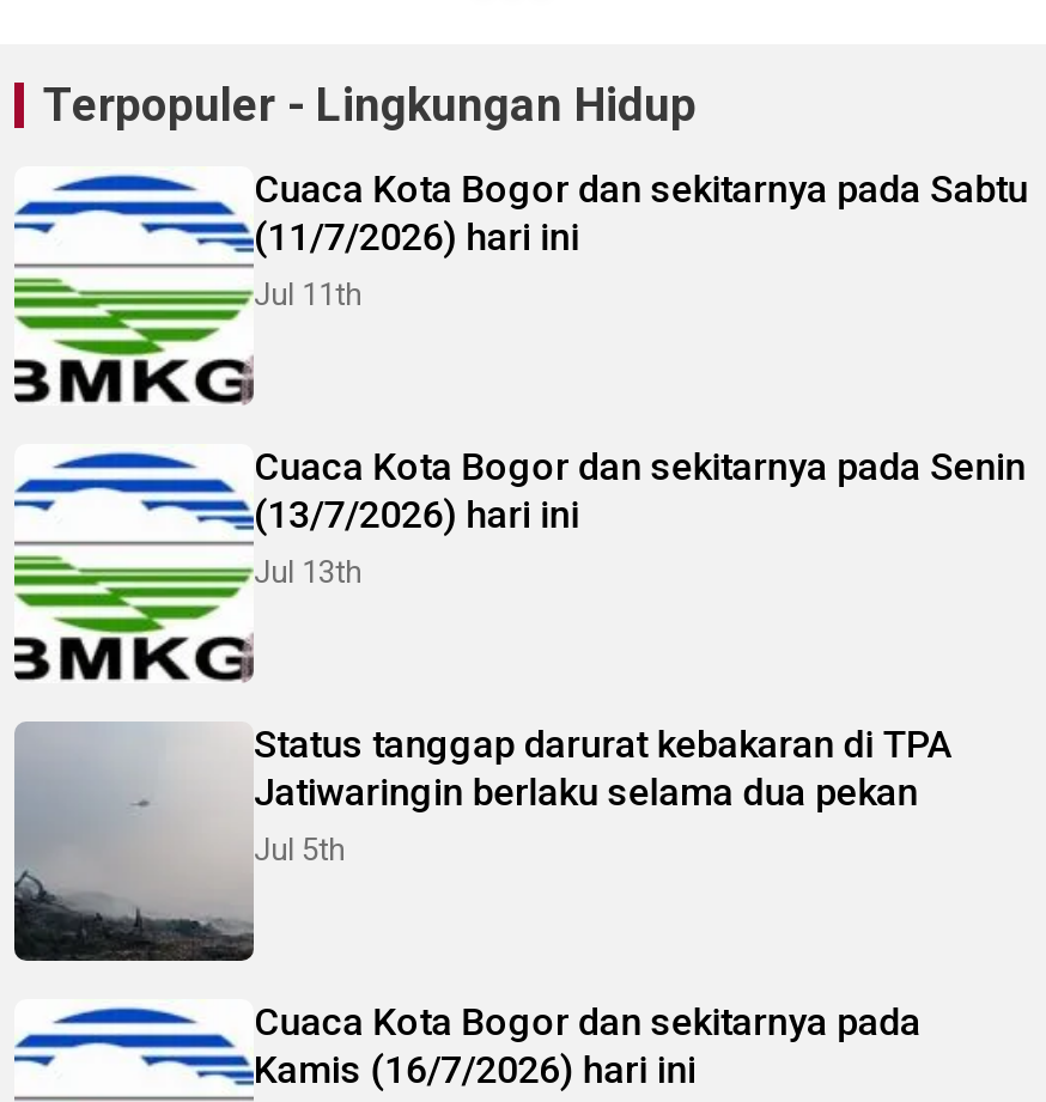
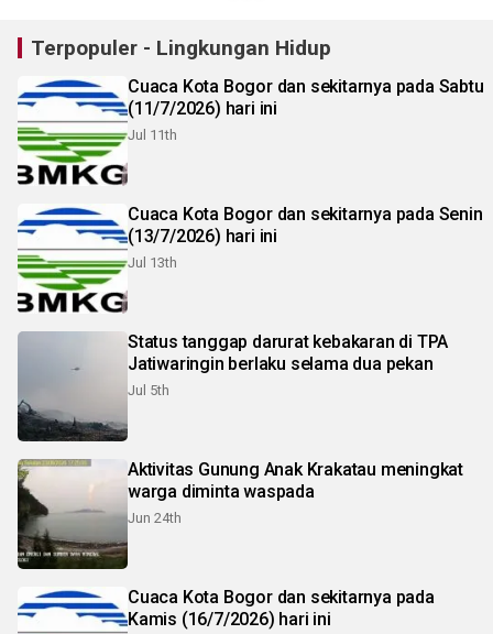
+ [image]
+ Aktivitas Gunung Anak Krakatau meningkat
+ warga diminta waspada
+ Jun 24th
